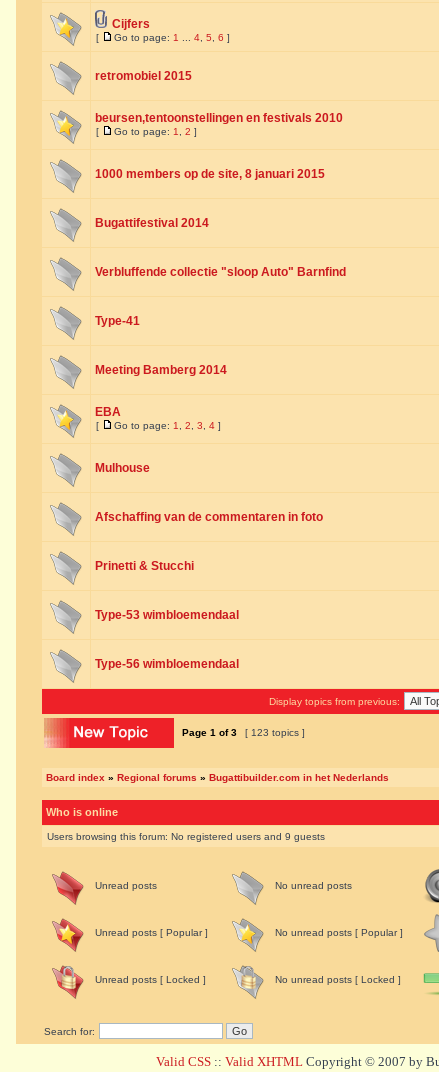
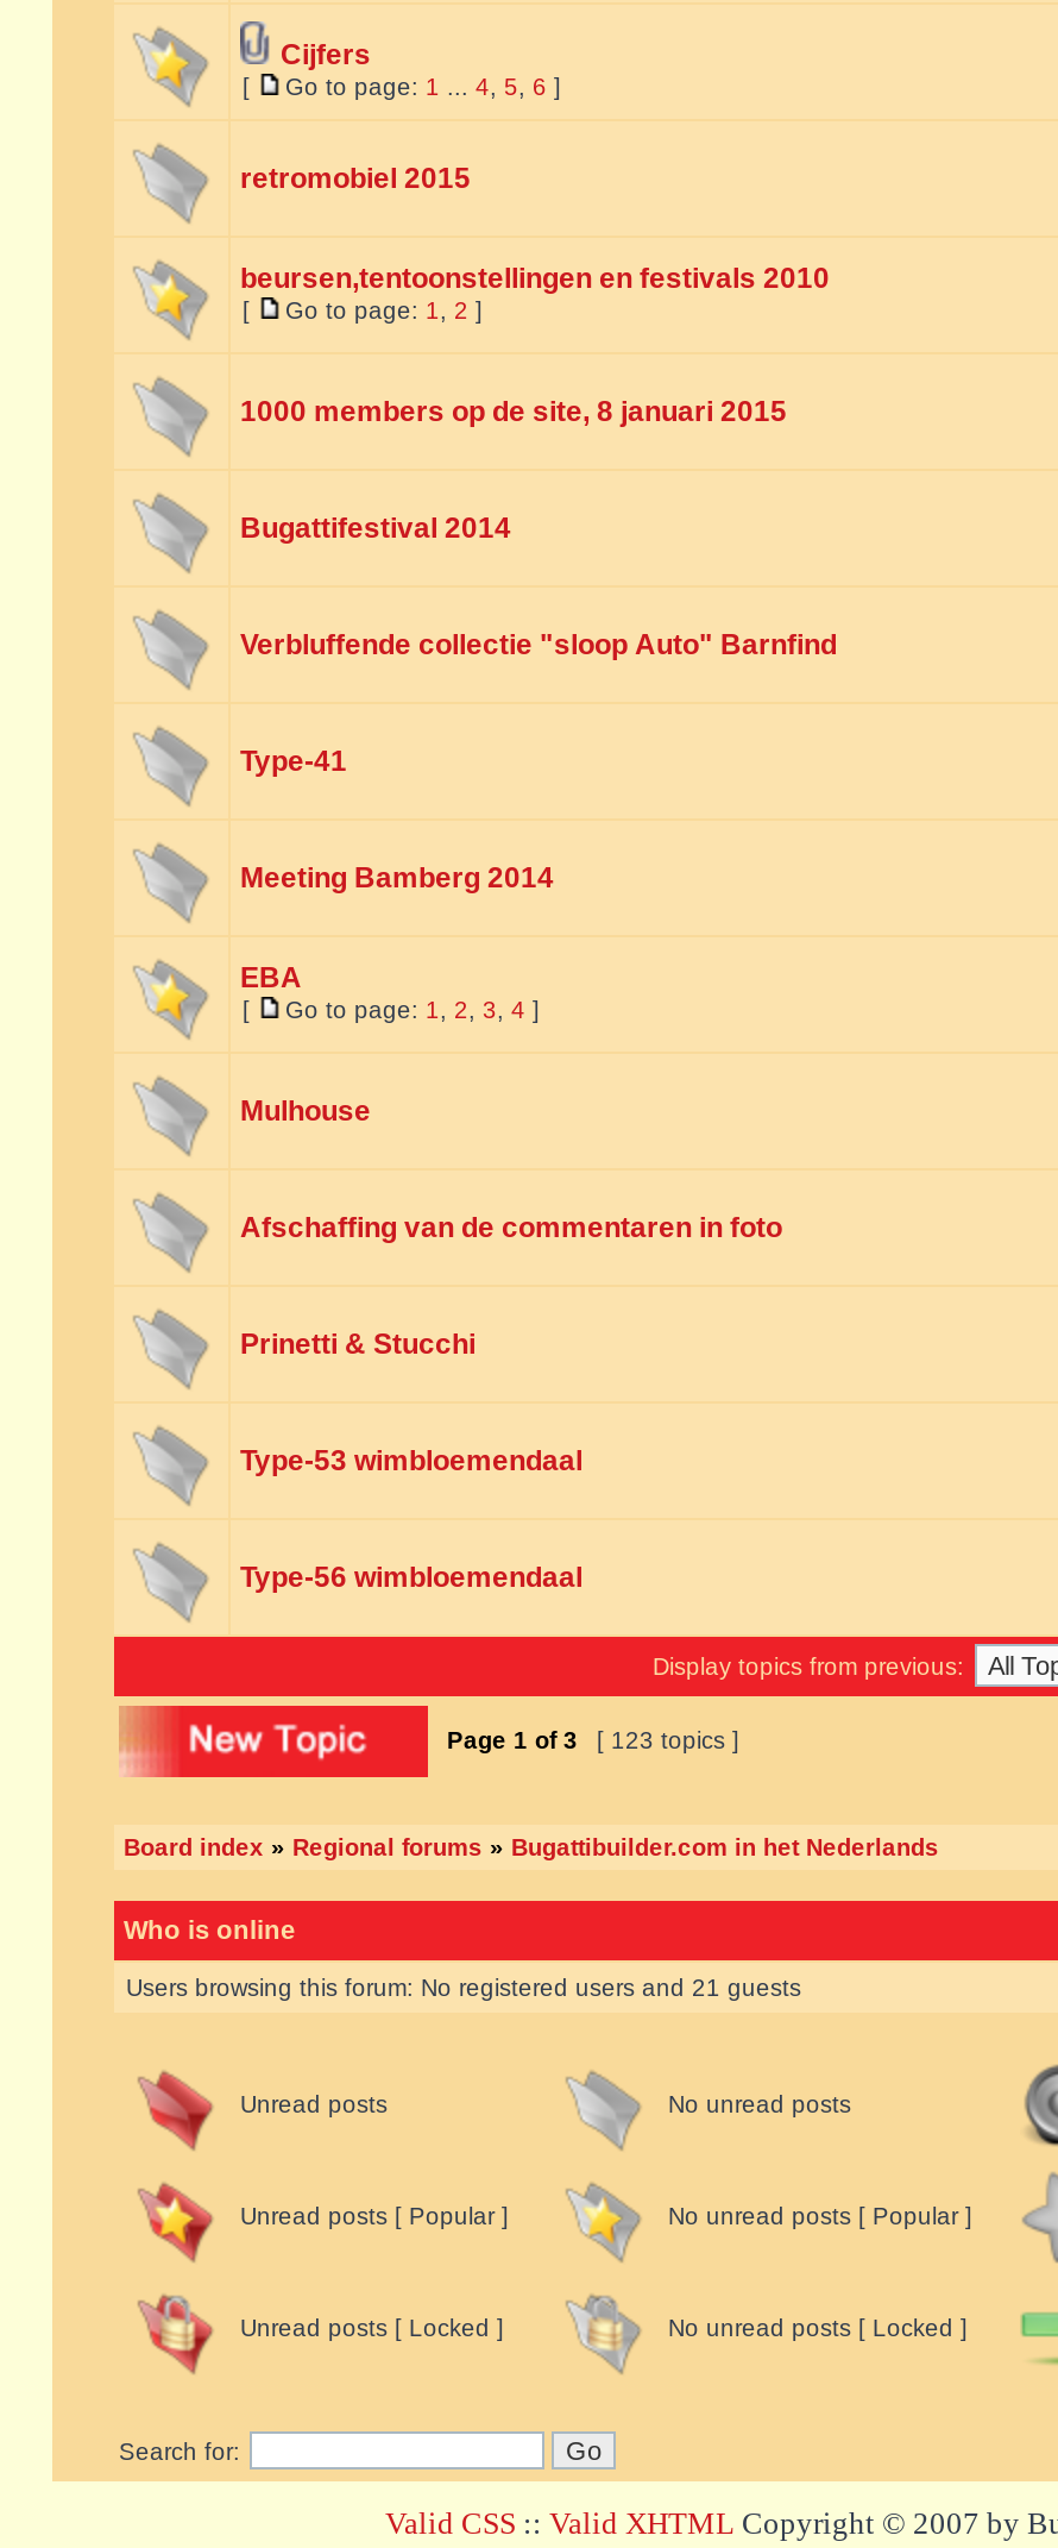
- Users browsing this forum: No registered users and 9 guests
+ Users browsing this forum: No registered users and 21 guests
